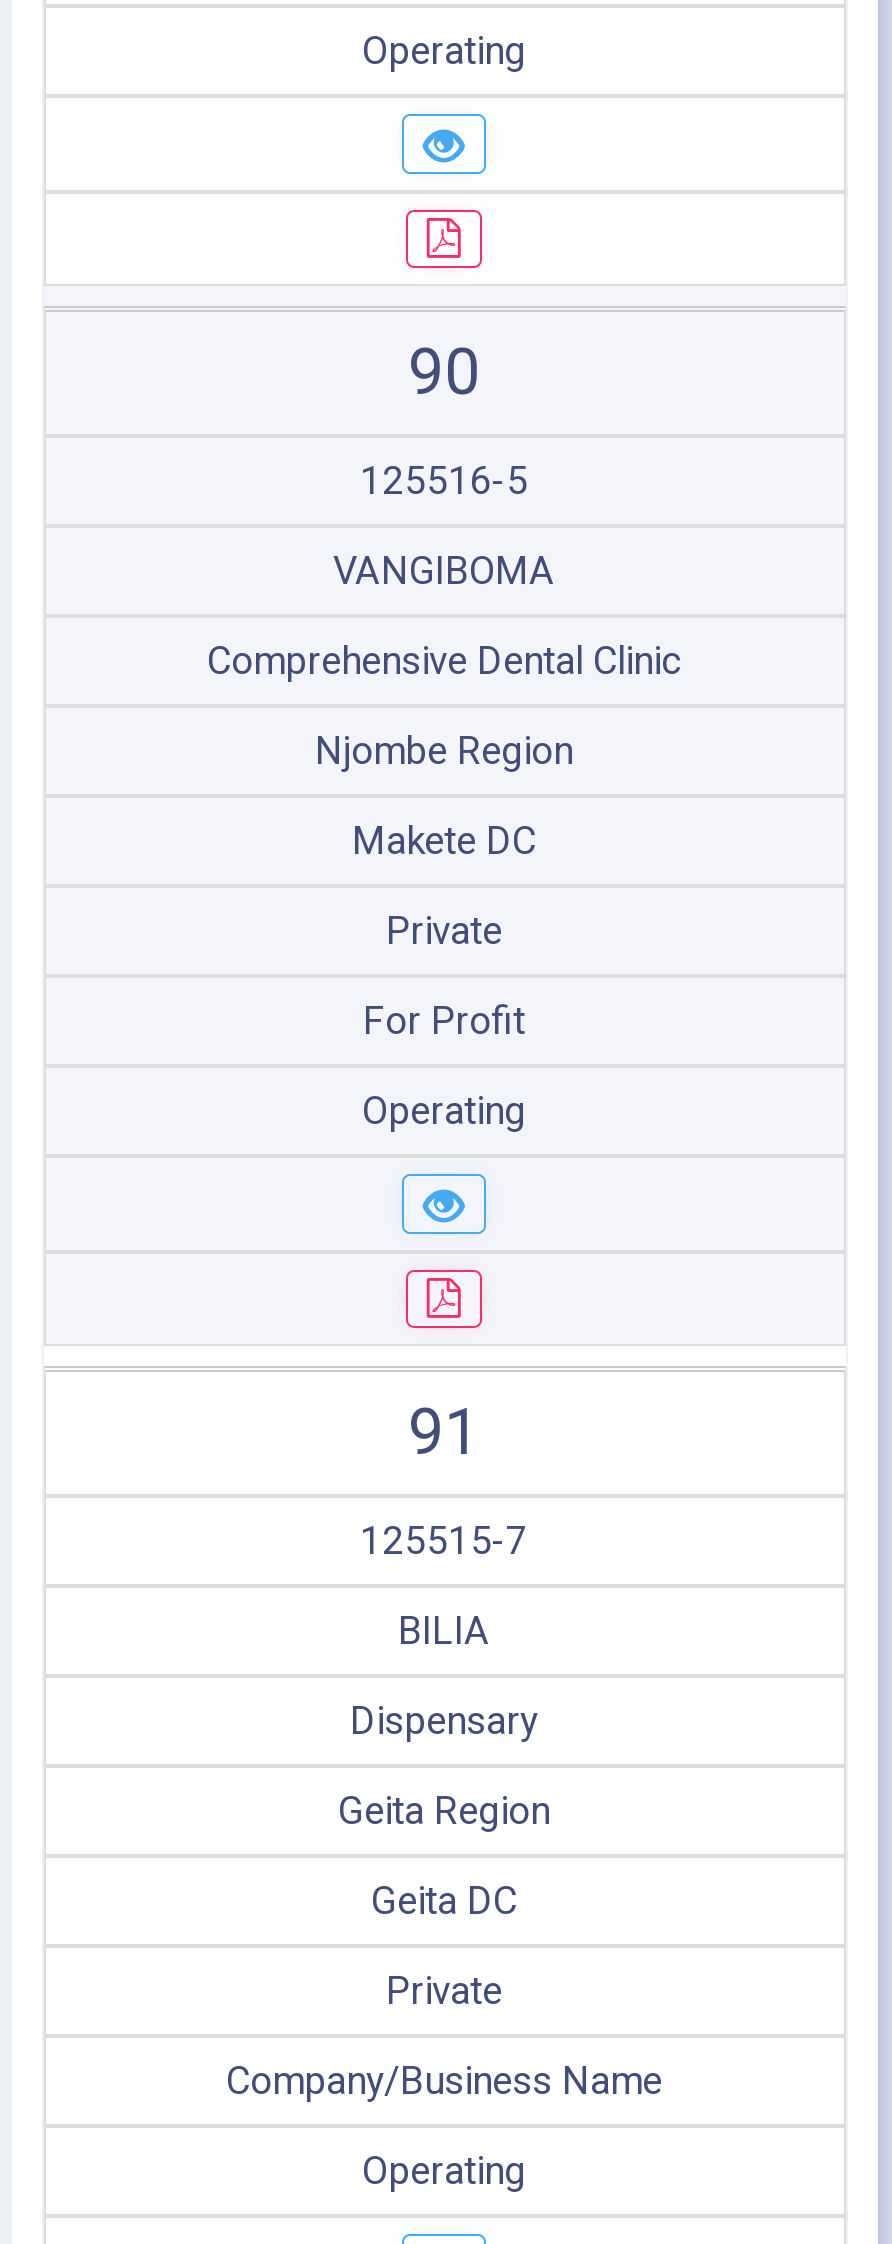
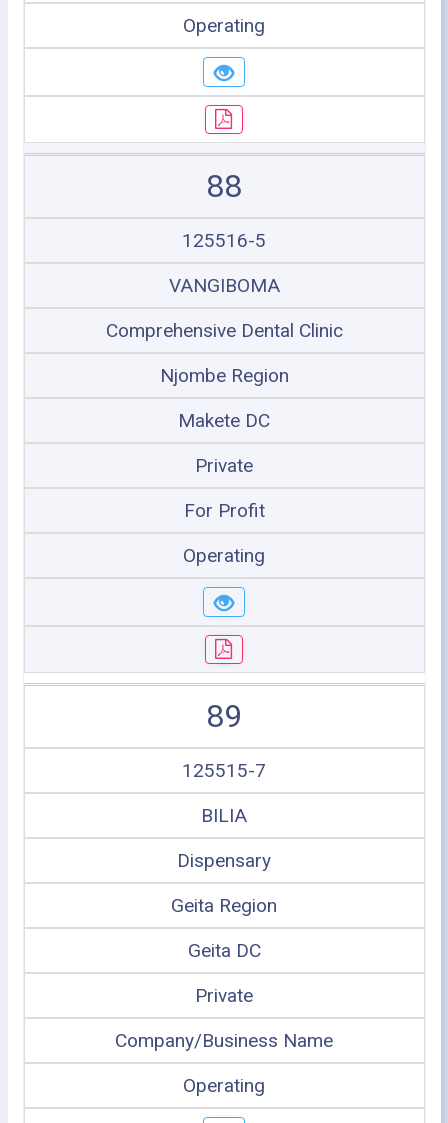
- 90
+ 88

- 91
+ 89
